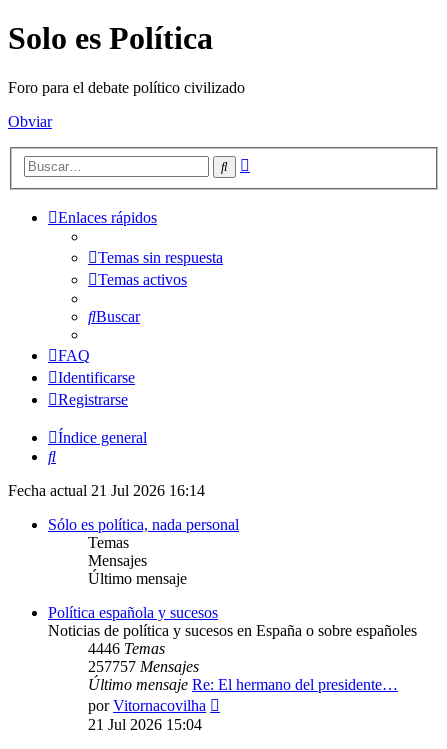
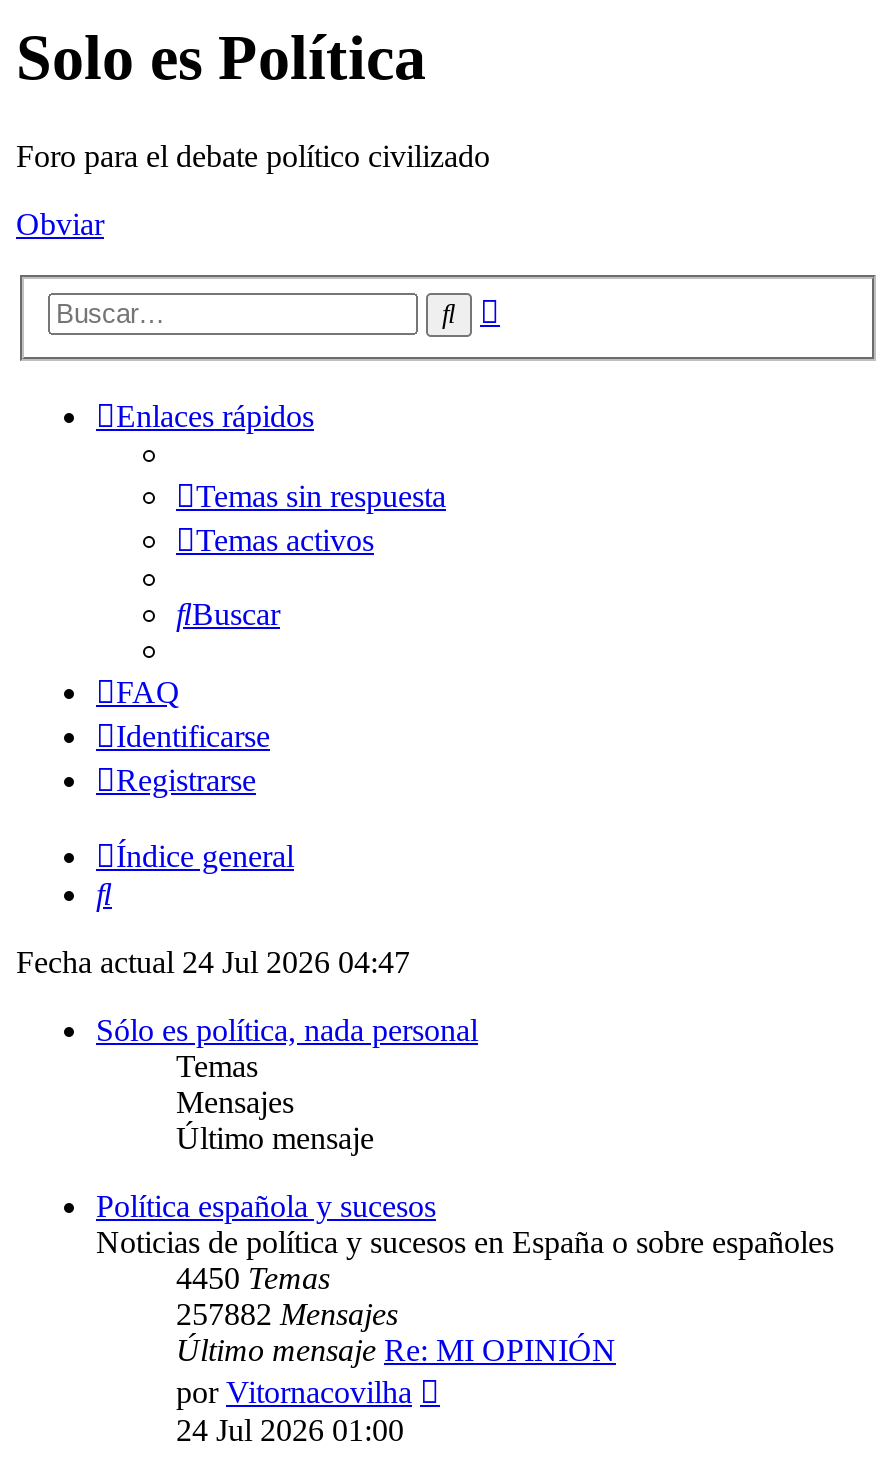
- Fecha actual 21 Jul 2026 16:14
+ Fecha actual 24 Jul 2026 04:47

- 4446 Temas
- 257757 Mensajes
- Último mensaje Re: El hermano del presidente…
+ 4450 Temas
+ 257882 Mensajes
+ Último mensaje Re: MI OPINIÓN

- 21 Jul 2026 15:04
+ 24 Jul 2026 01:00
